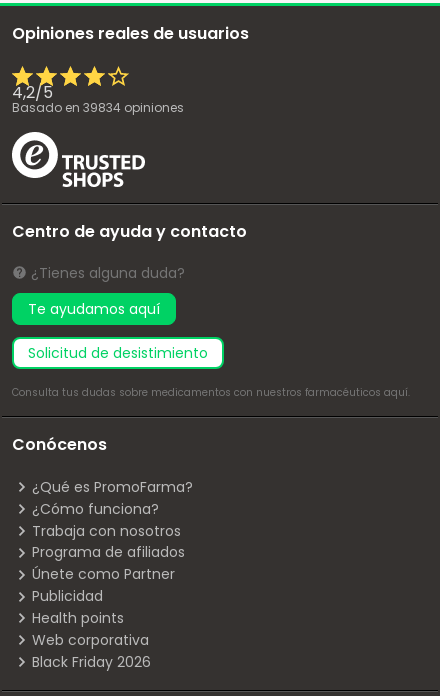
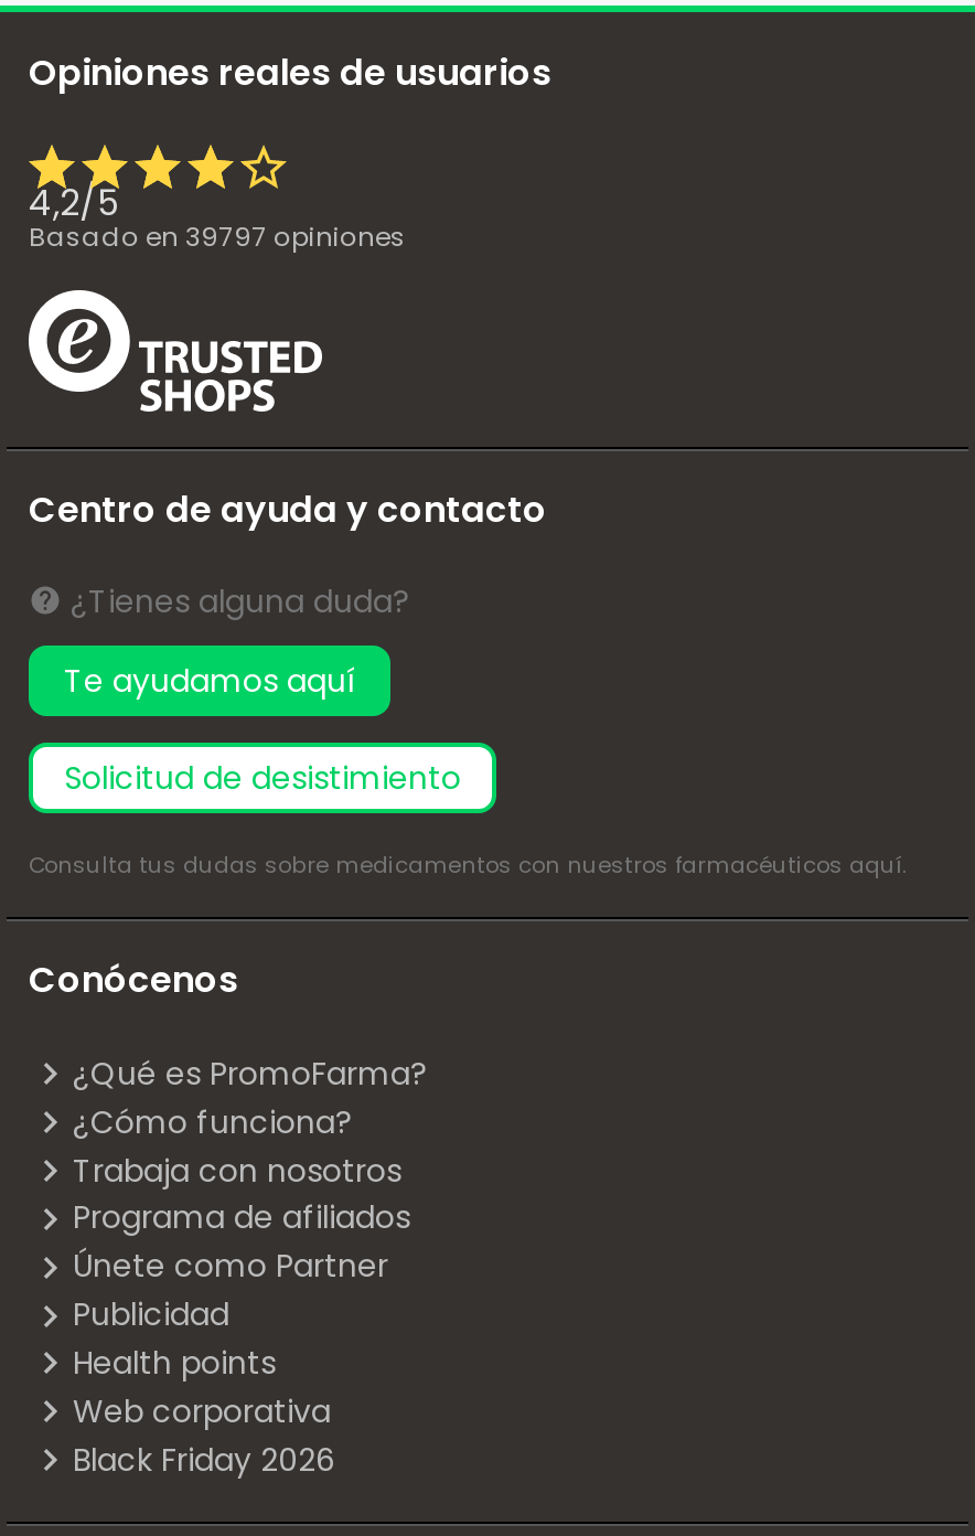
- Basado en 39834 opiniones
+ Basado en 39797 opiniones
